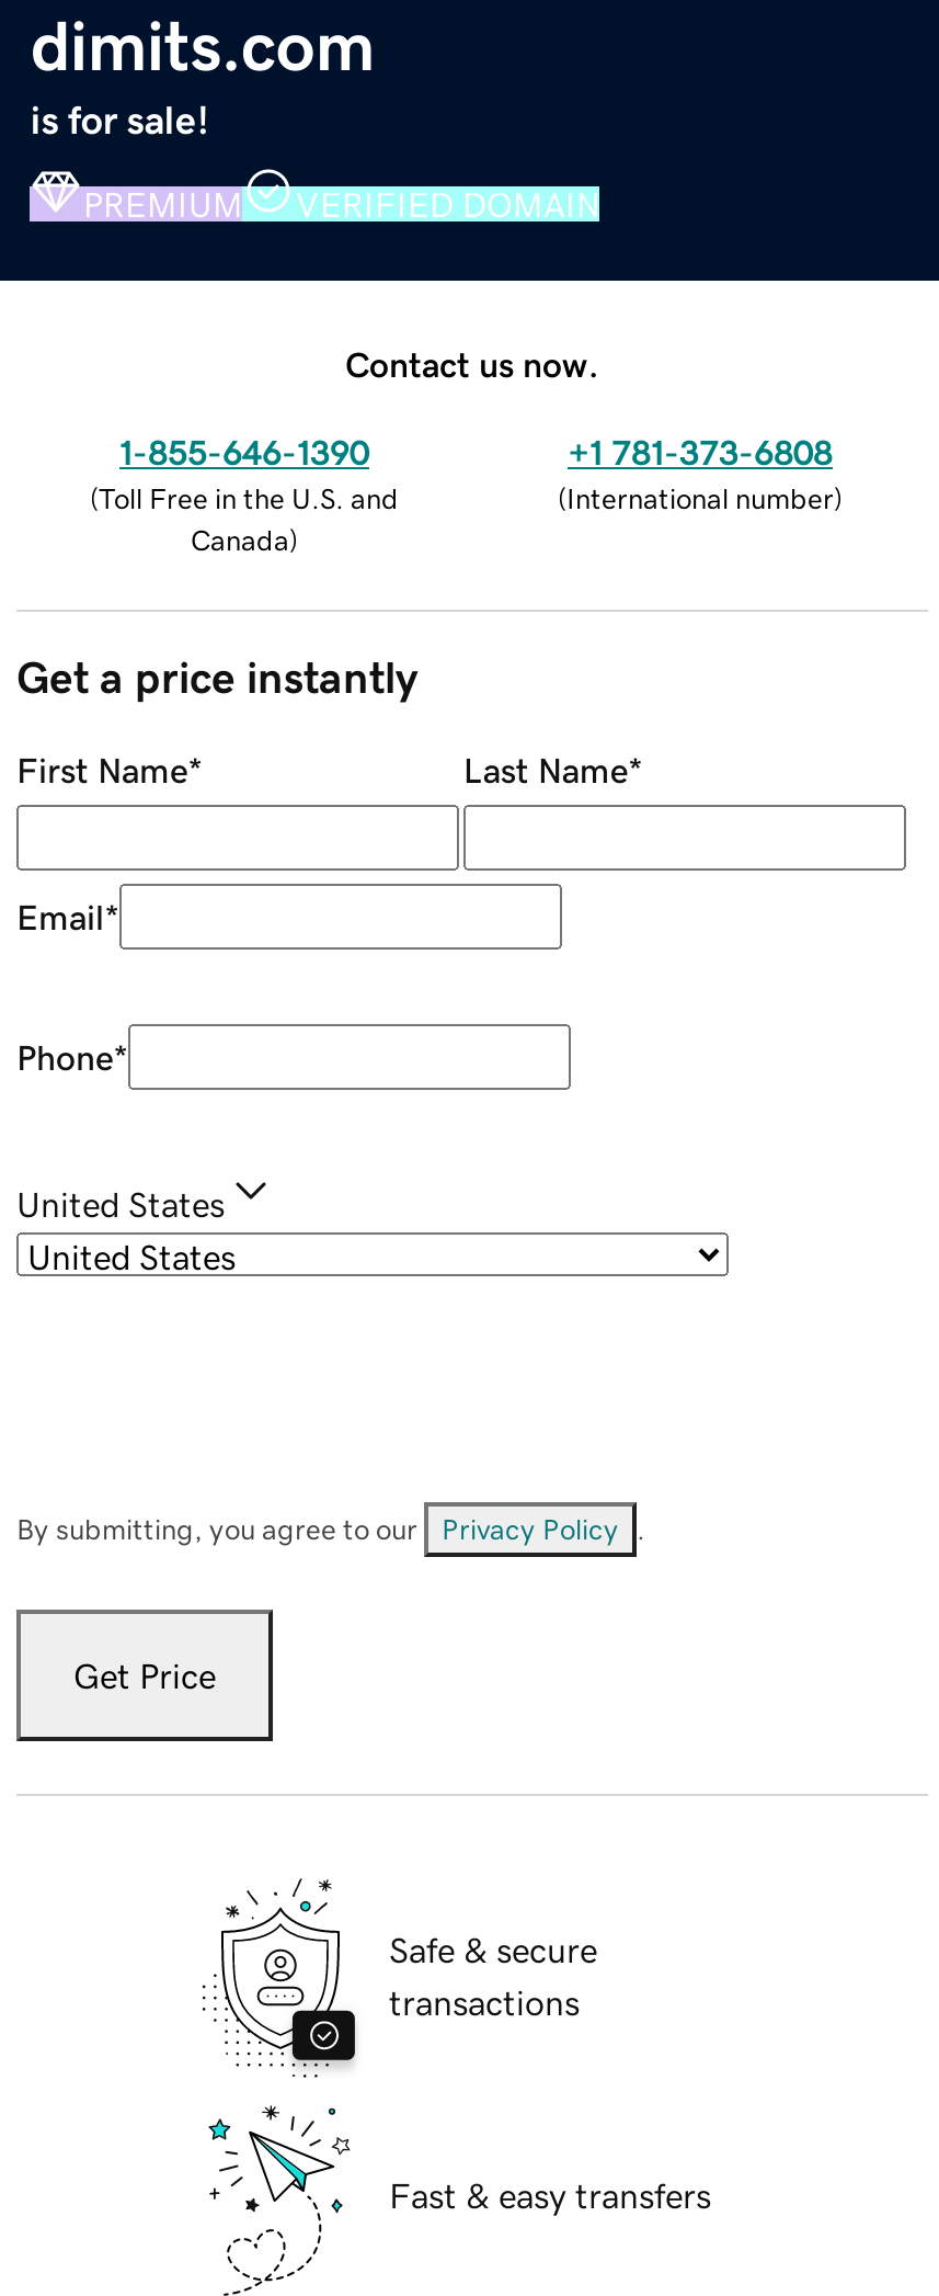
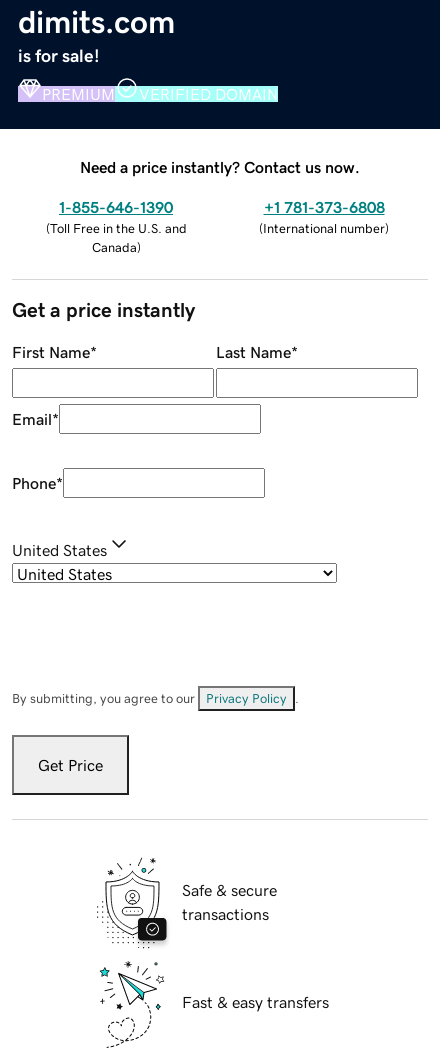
- Contact us now.
+ Need a price instantly? Contact us now.
